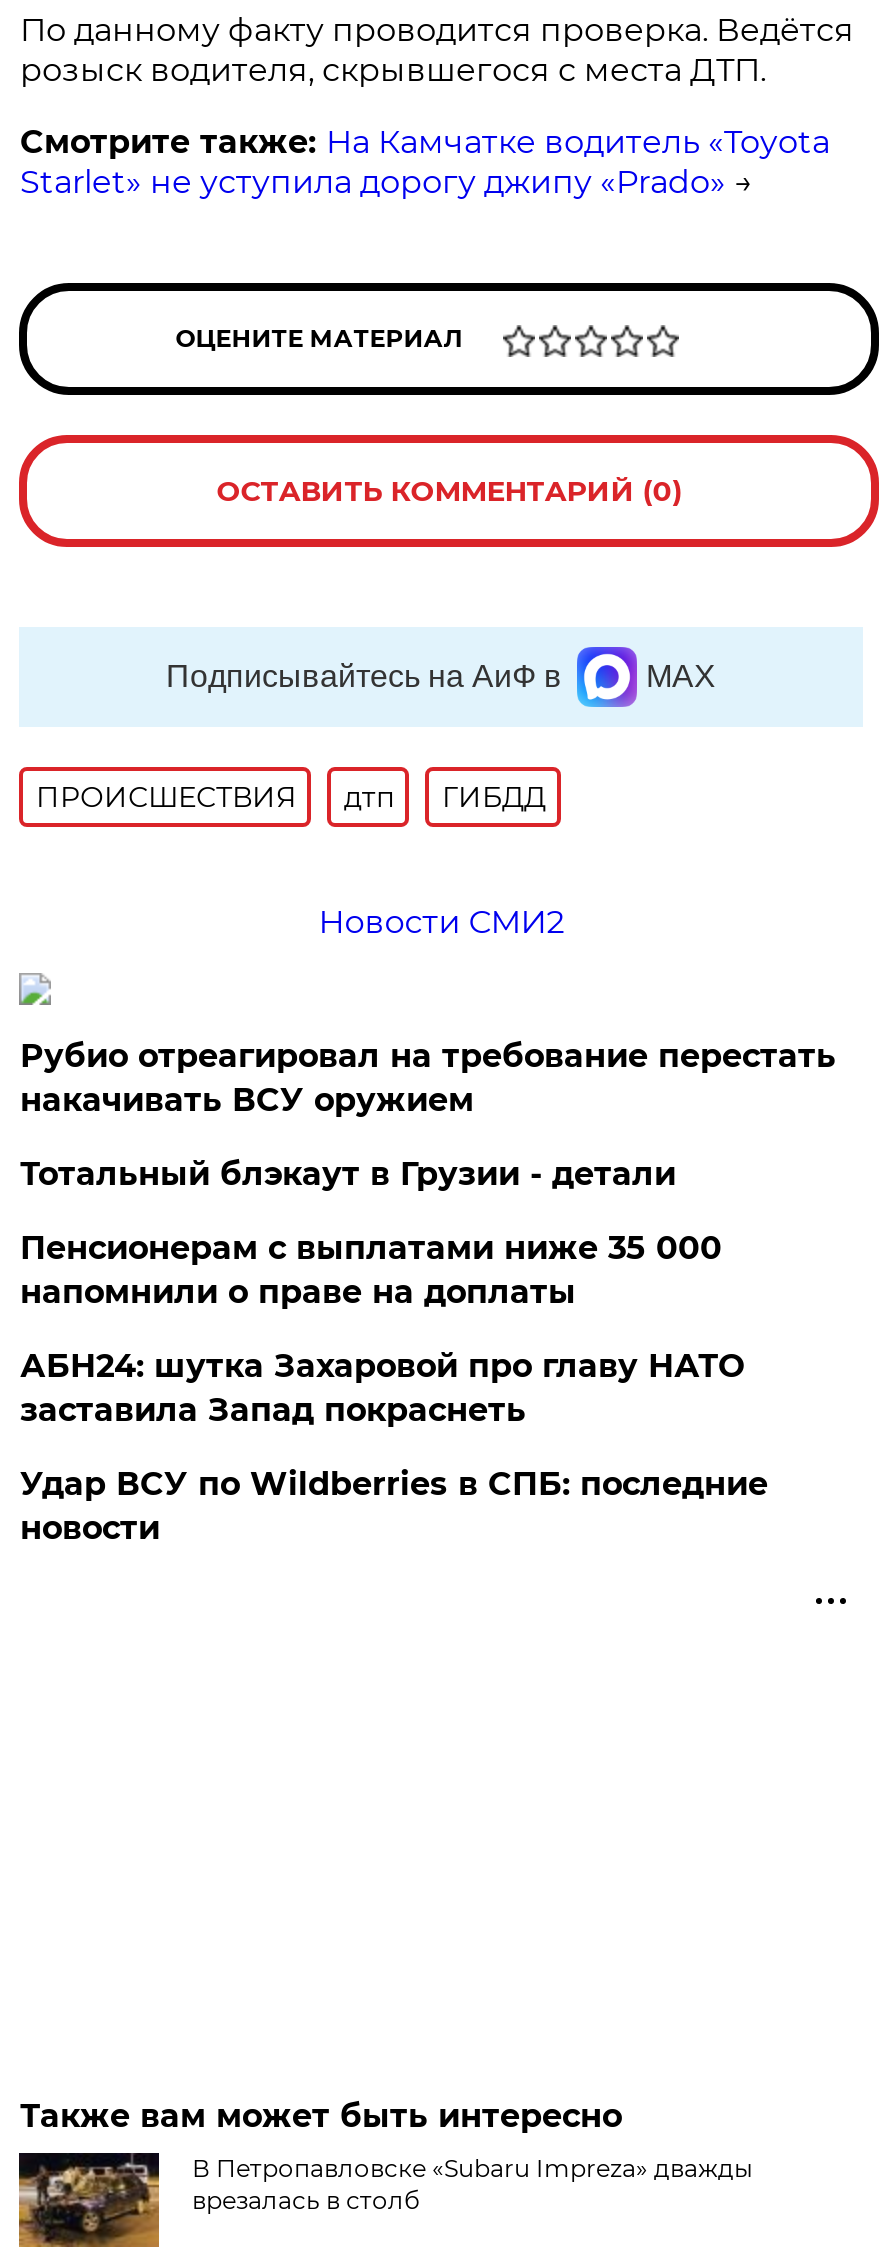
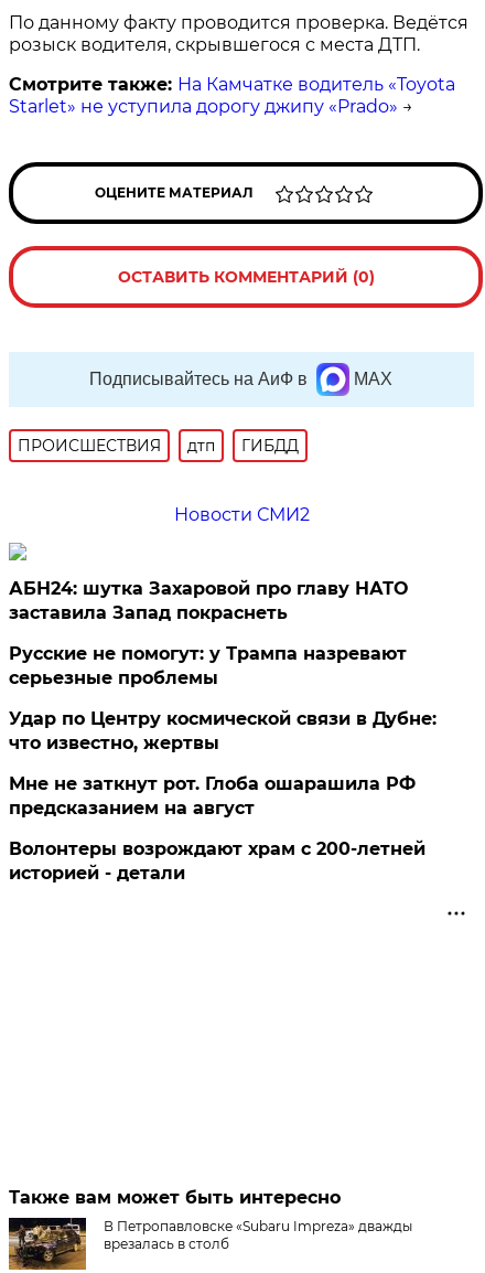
- Рубио отреагировал на требование перестать
- накачивать ВСУ оружием
- Тотальный блэкаут в Грузии - детали
- Пенсионерам с выплатами ниже 35 000
- напомнили о праве на доплаты

moved up: АБН24: шутка Захаровой про главу НАТО | заставила Запад покраснеть

- Удар ВСУ по Wildberries в СПБ: последние
- новости
+ Русские не помогут: у Трампа назревают
+ серьезные проблемы
+ Удар по Центру космической связи в Дубне:
+ что известно, жертвы
+ Мне не заткнут рот. Глоба ошарашила РФ
+ предсказанием на август
+ Волонтеры возрождают храм с 200-летней
+ историей - детали
